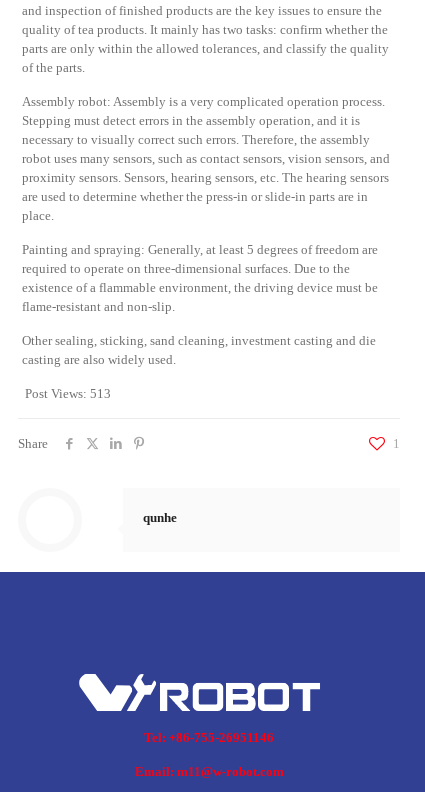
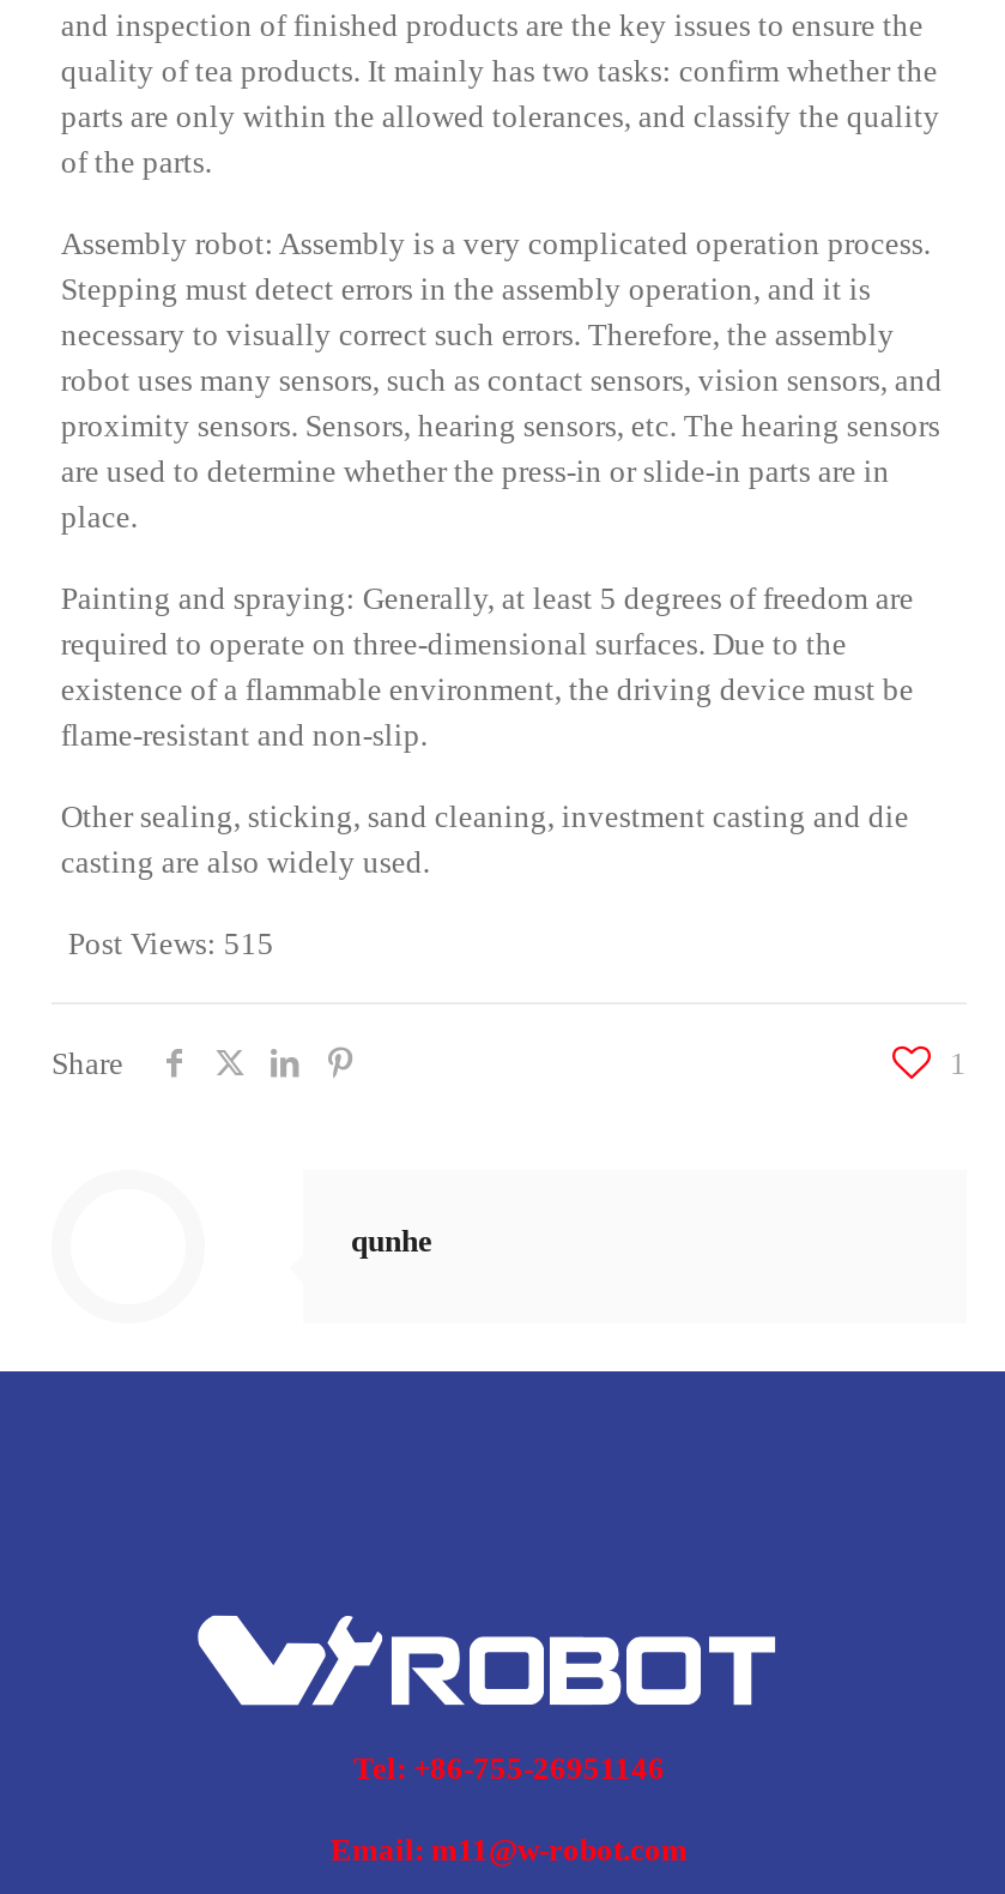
- Post Views: 513
+ Post Views: 515
